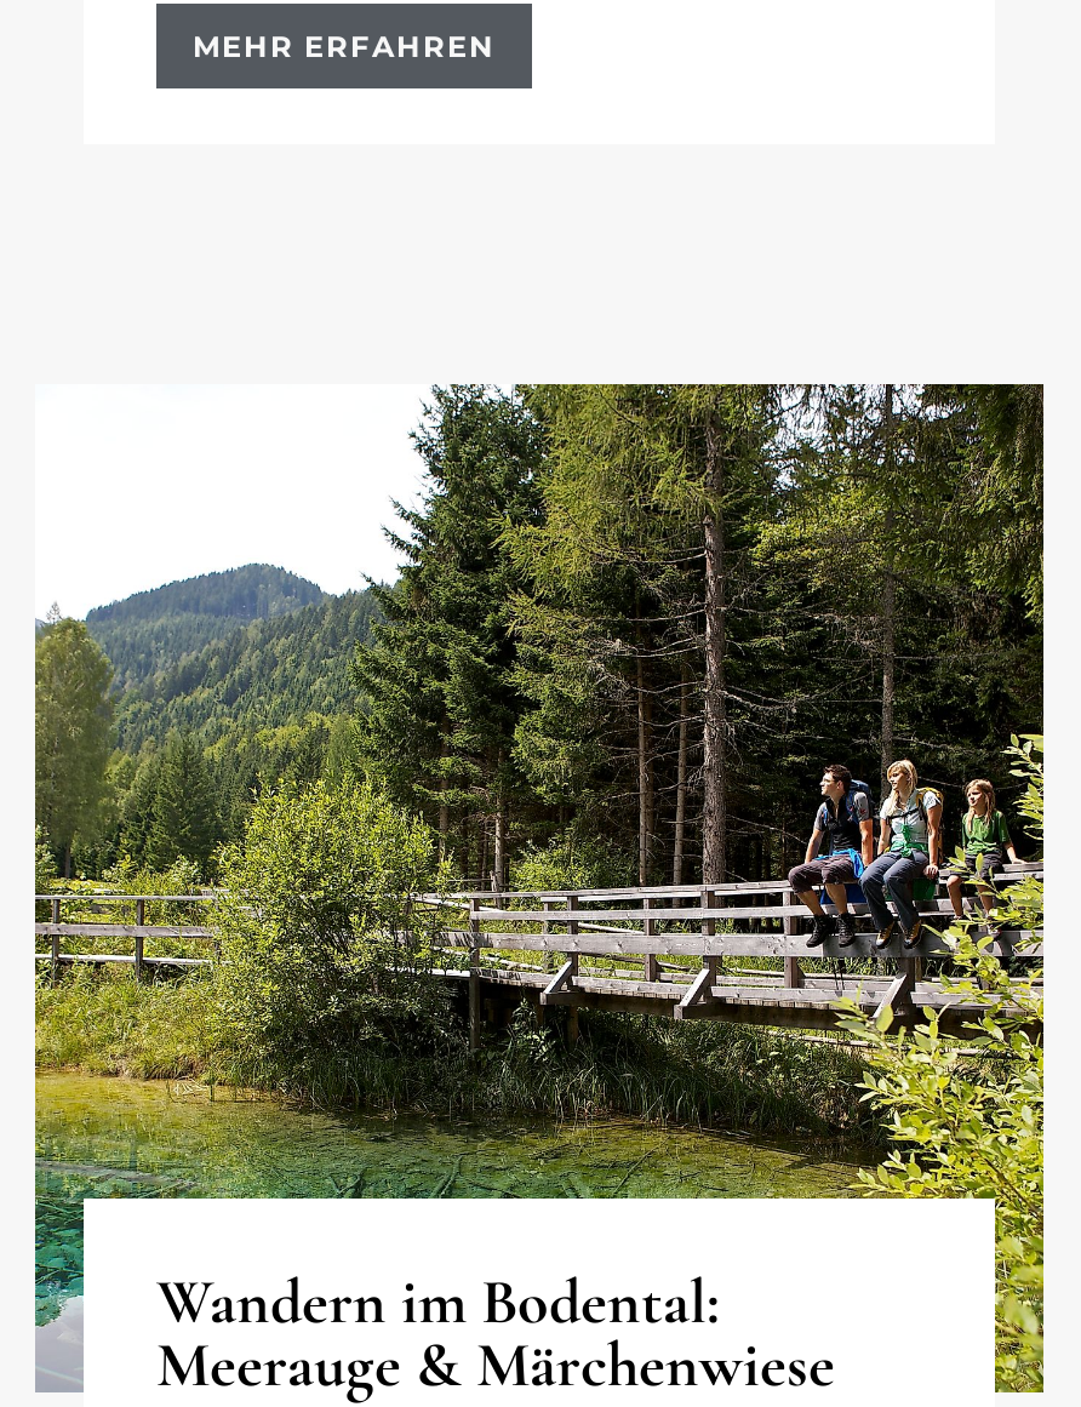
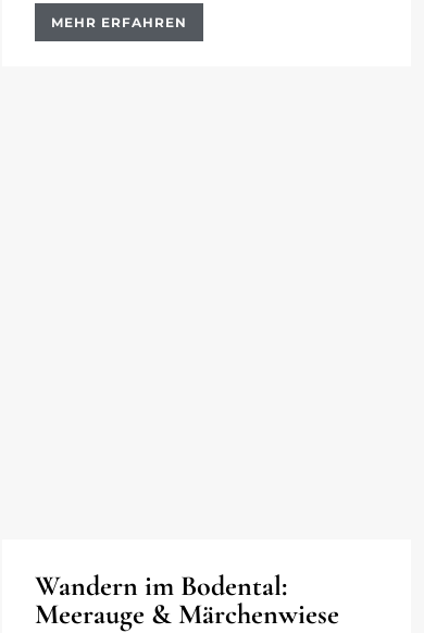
- [image]
